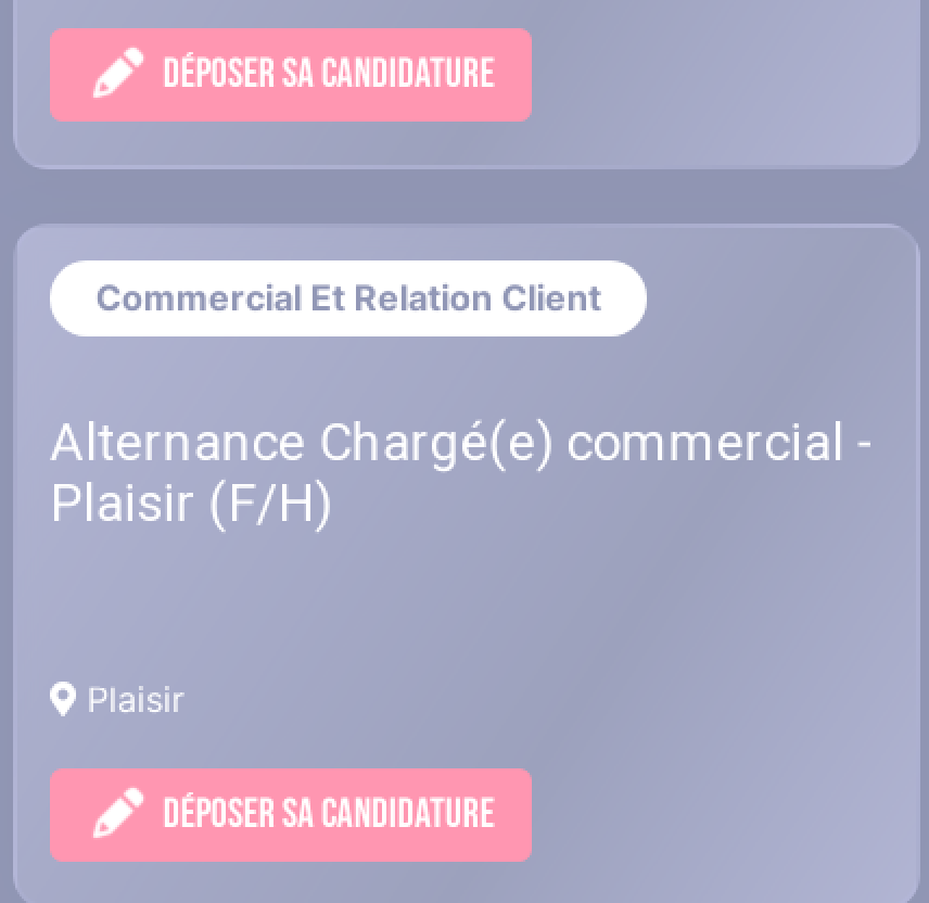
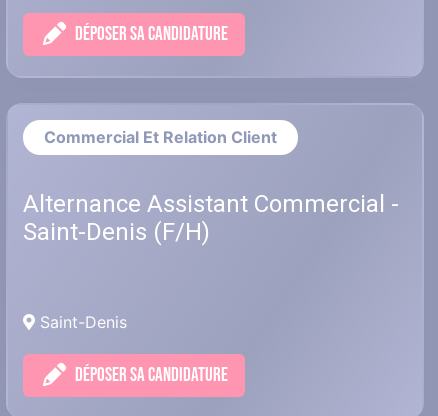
- Alternance Chargé(e) commercial -
- Plaisir (F/H)
+ Alternance Assistant Commercial -
+ Saint-Denis (F/H)

- Plaisir
+ Saint-Denis
